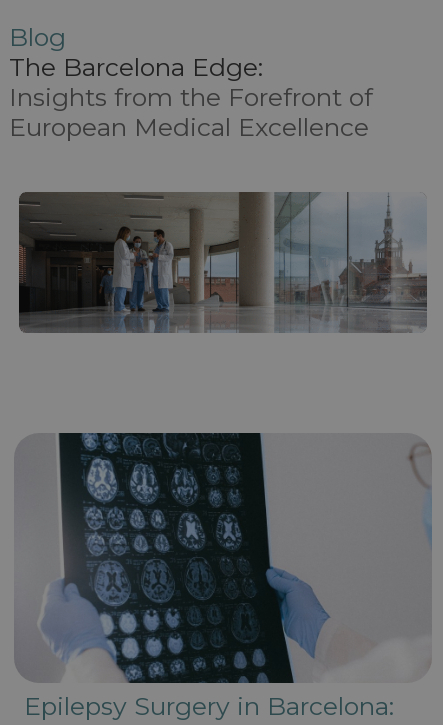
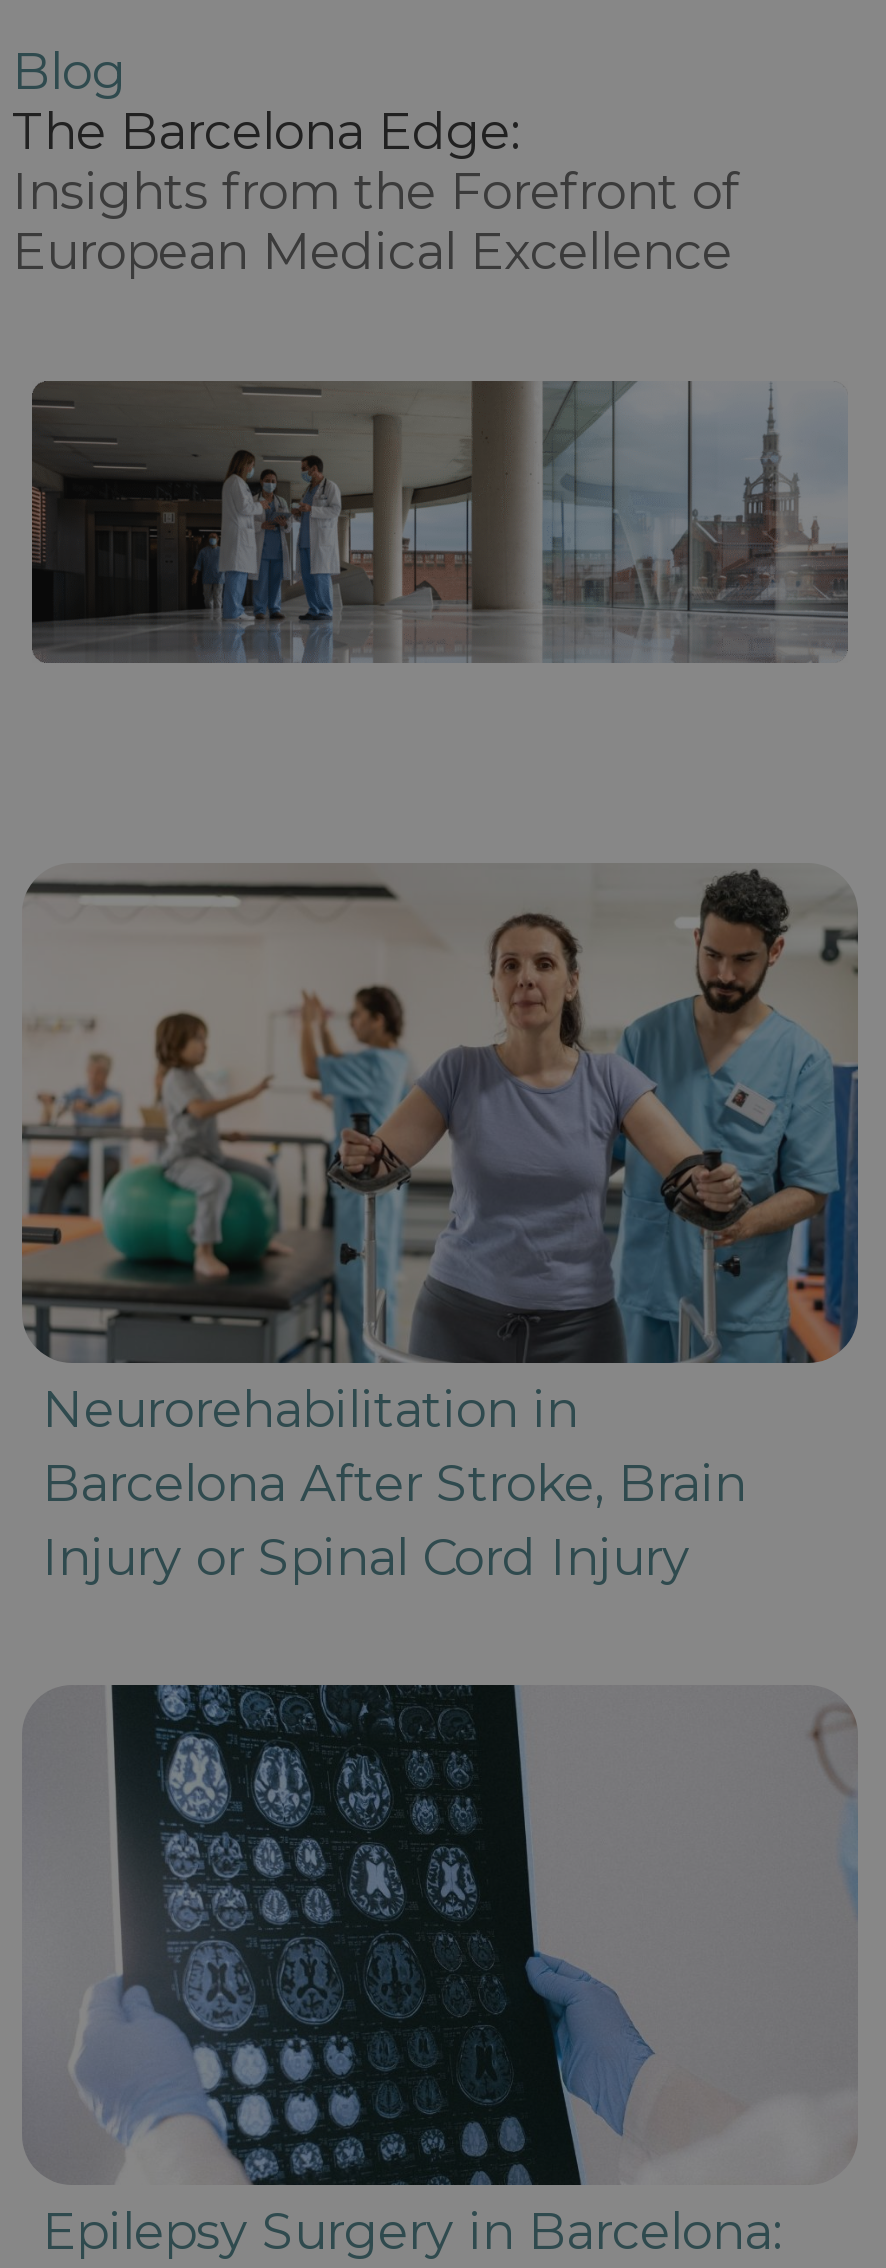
+ [image]
+ Neurorehabilitation in
+ Barcelona After Stroke, Brain
+ Injury or Spinal Cord Injury
